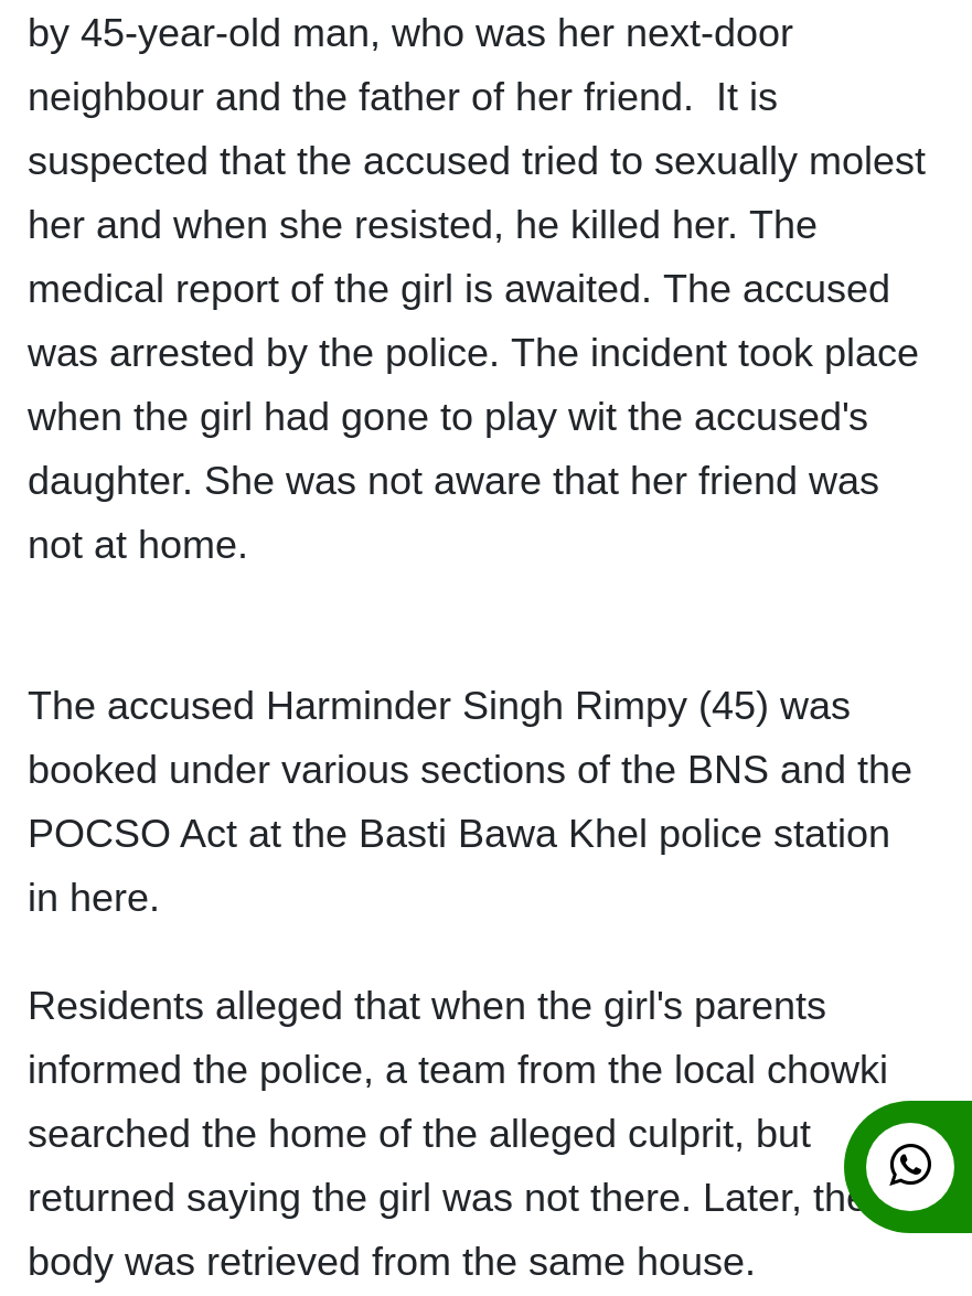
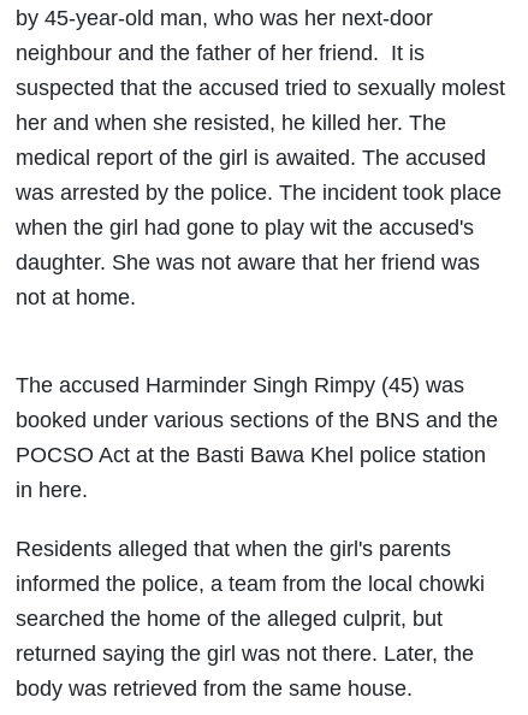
- [image]
